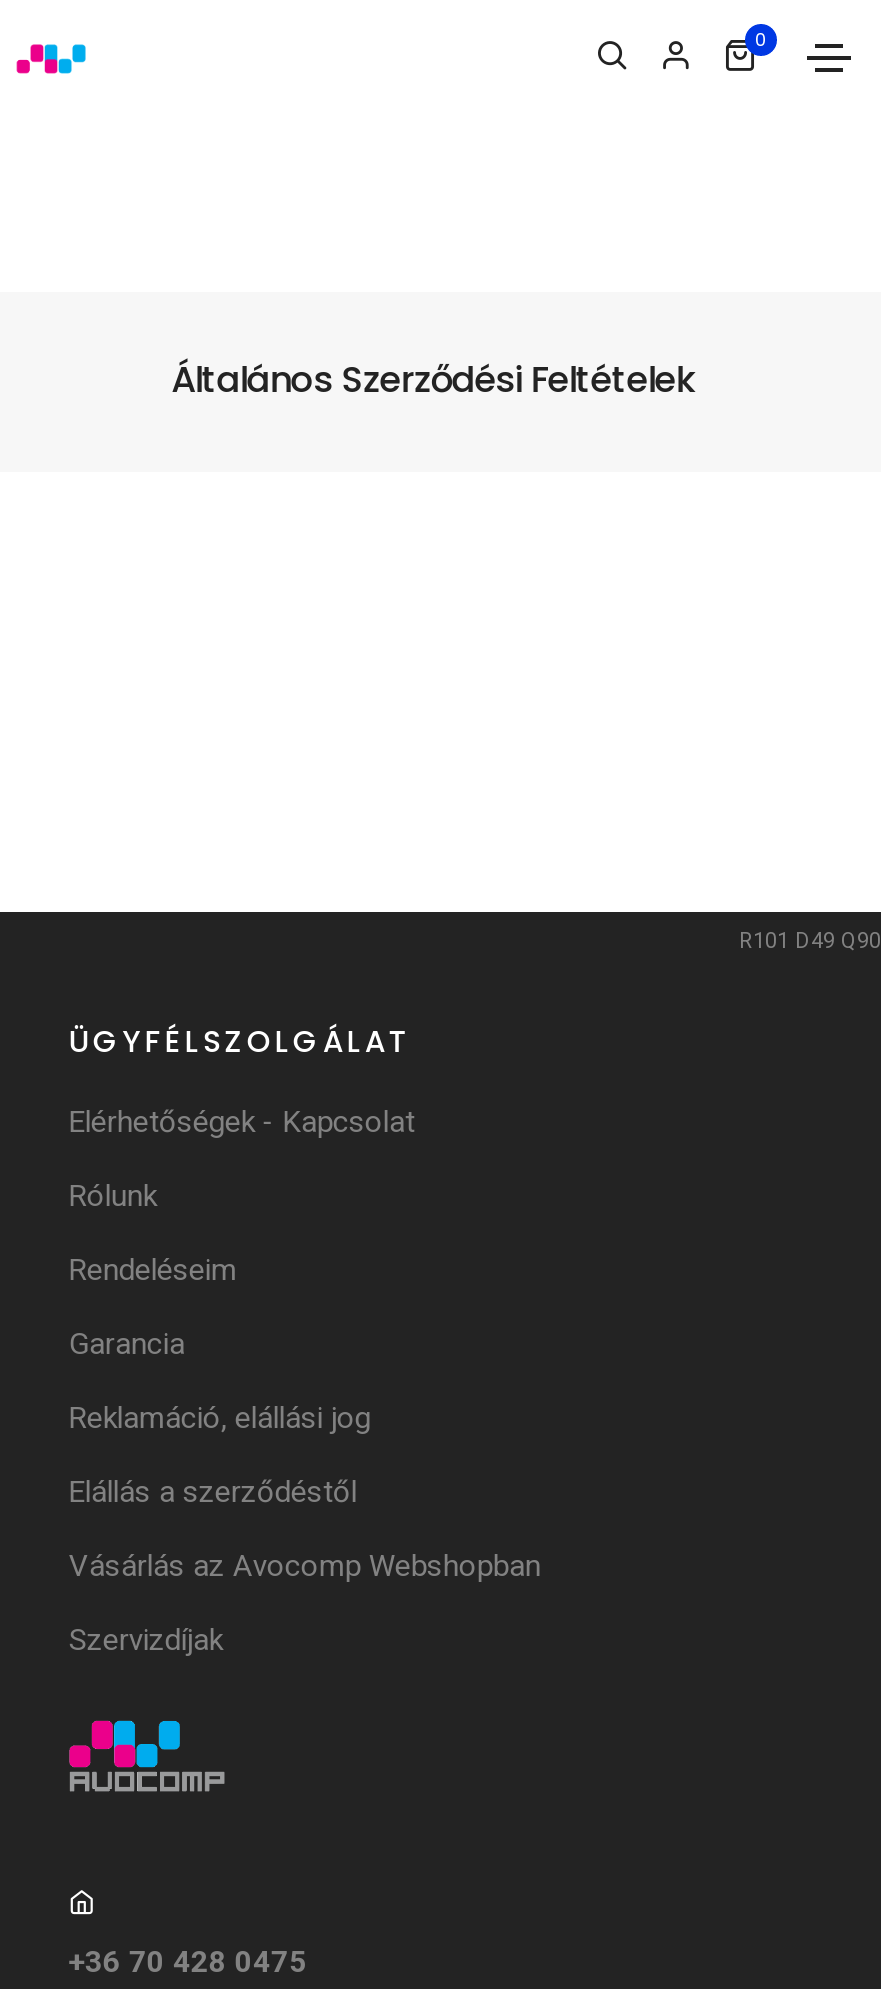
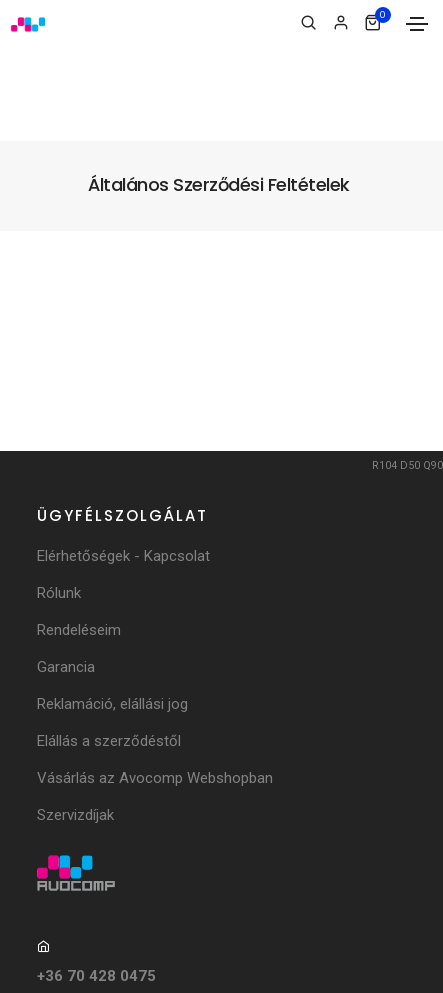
- R101 D49 Q90
+ R104 D50 Q90
